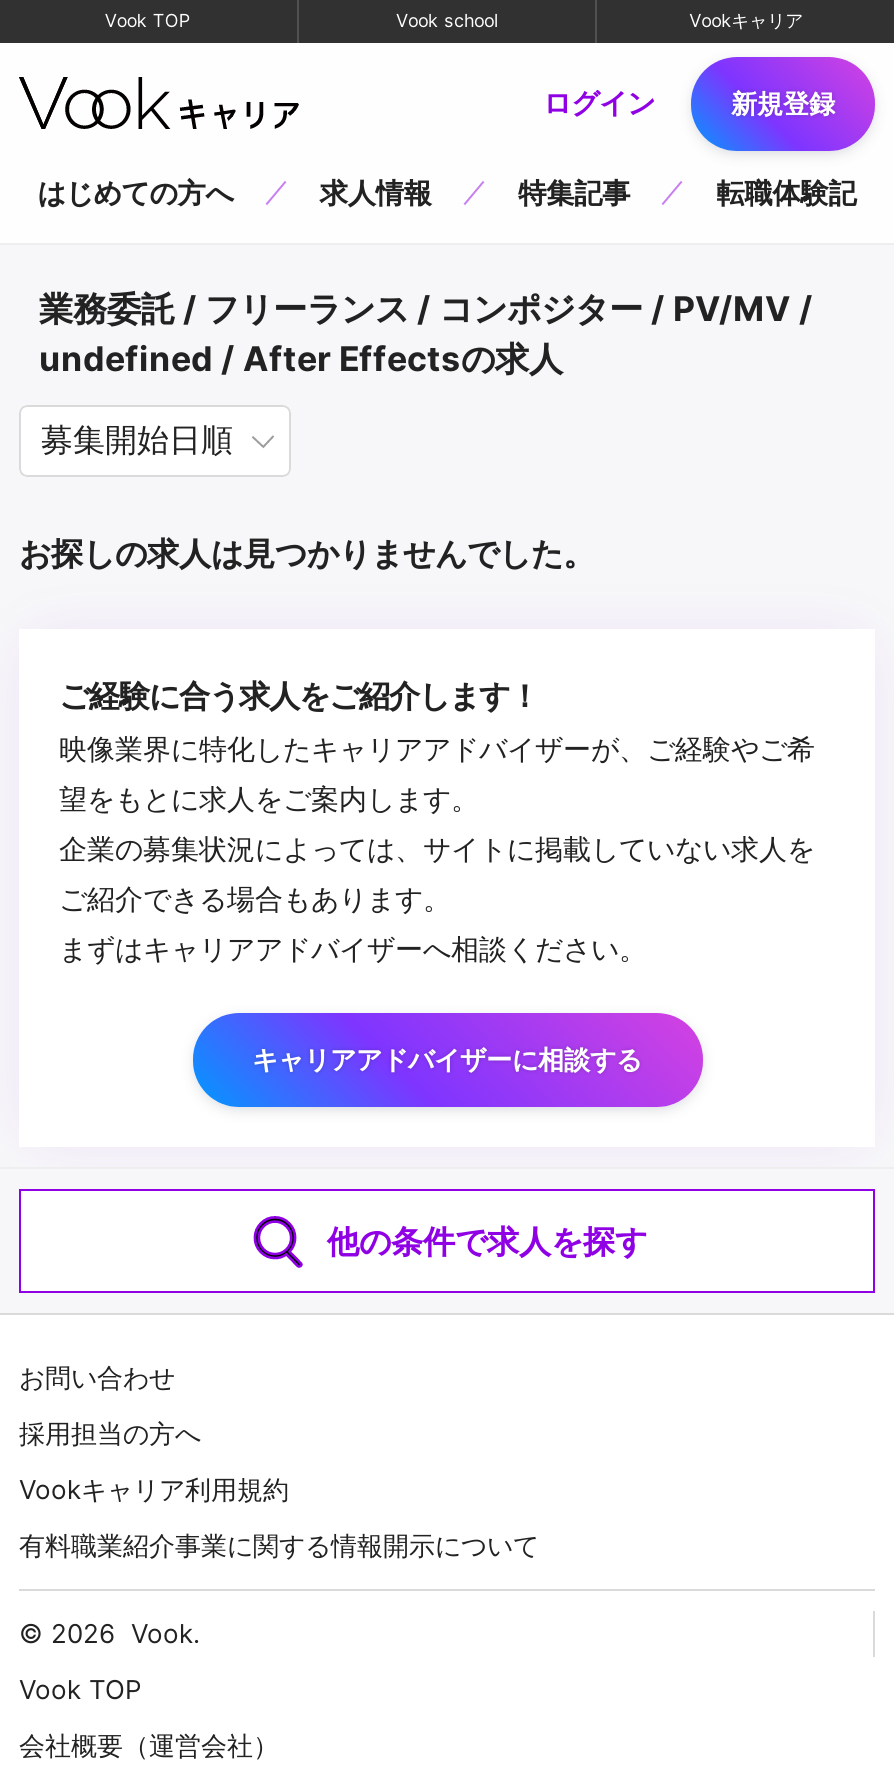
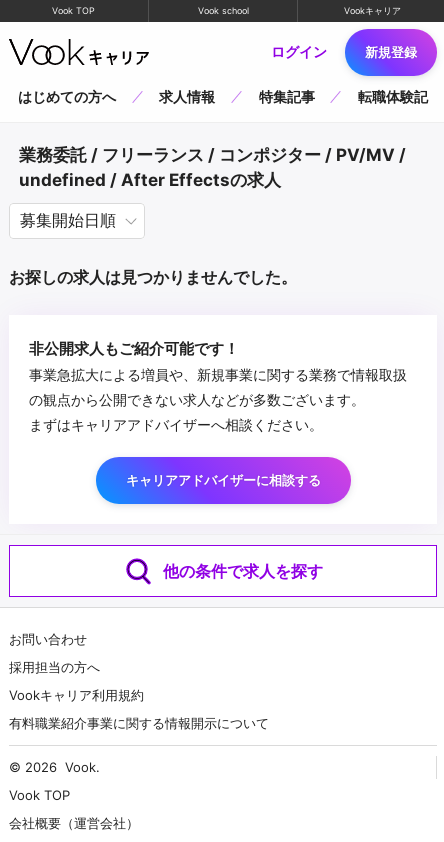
- ご経験に合う求人をご紹介します！
- 映像業界に特化したキャリアアドバイザーが、ご経験やご希
- 望をもとに求人をご案内します。
- 企業の募集状況によっては、サイトに掲載していない求人を
- ご紹介できる場合もあります。
+ 非公開求人もご紹介可能です！
+ 事業急拡大による増員や、新規事業に関する業務で情報取扱
+ の観点から公開できない求人などが多数ございます。
